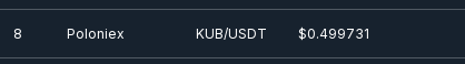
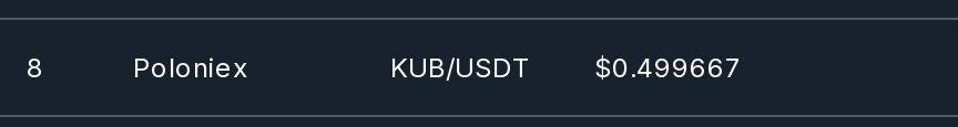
- KUB/USDT $0.499731
+ KUB/USDT $0.499667
